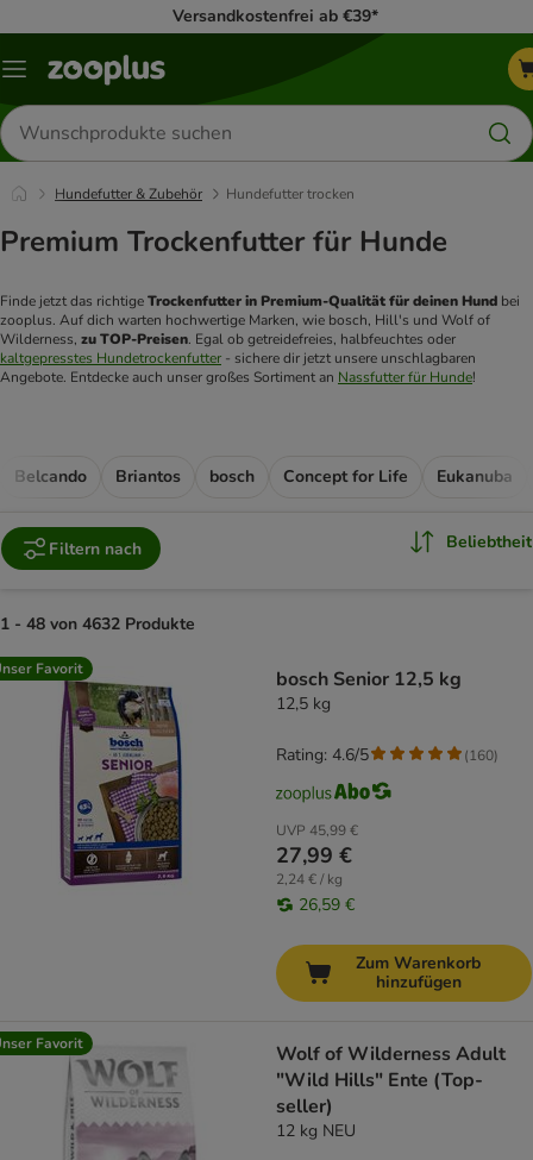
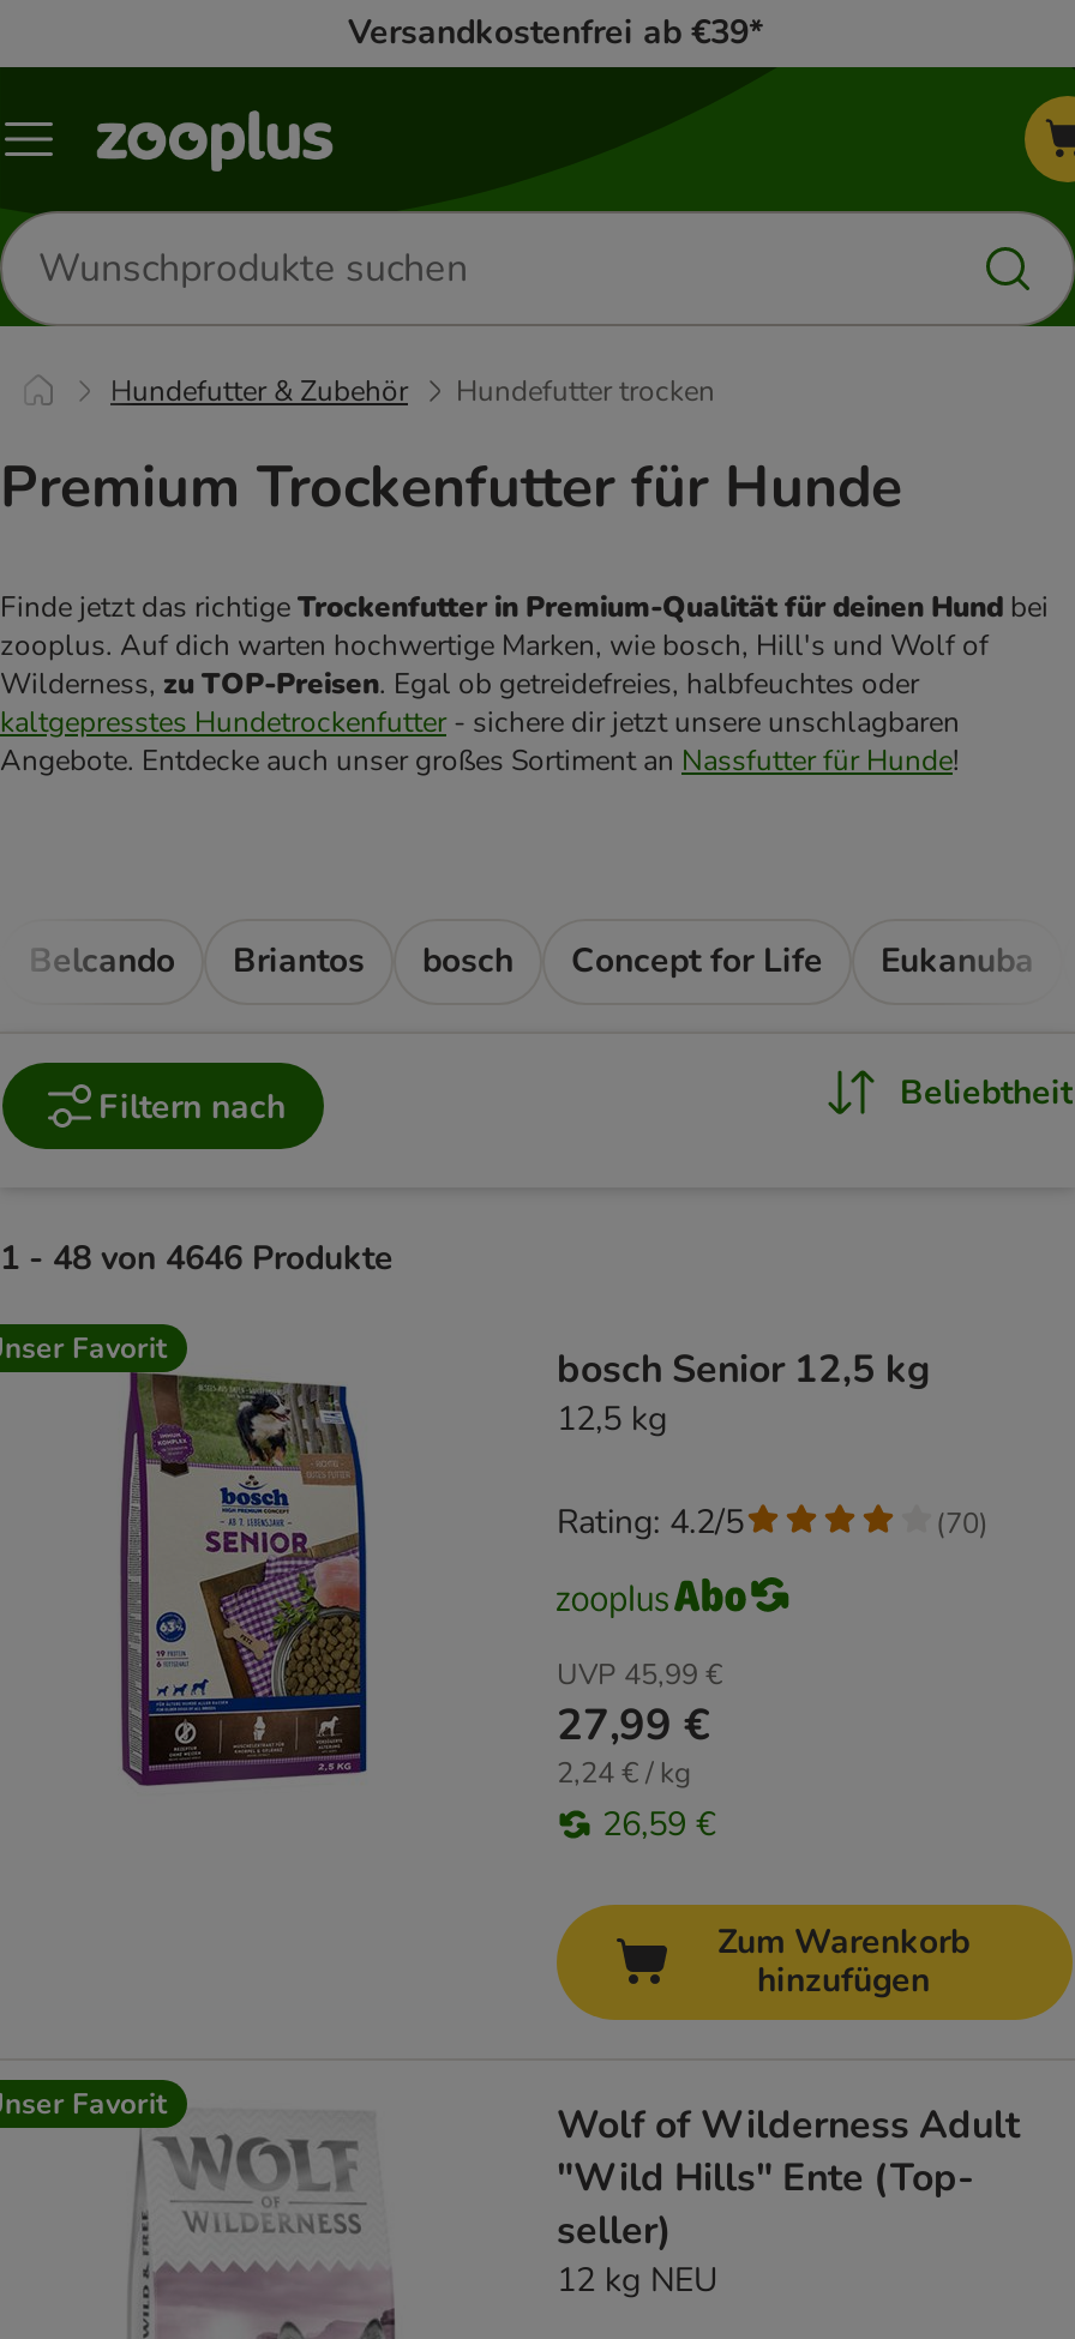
- 1 - 48 von 4632 Produkte
+ 1 - 48 von 4646 Produkte

- Rating: 4.6/5
+ Rating: 4.2/5

- (160)
+ (70)
